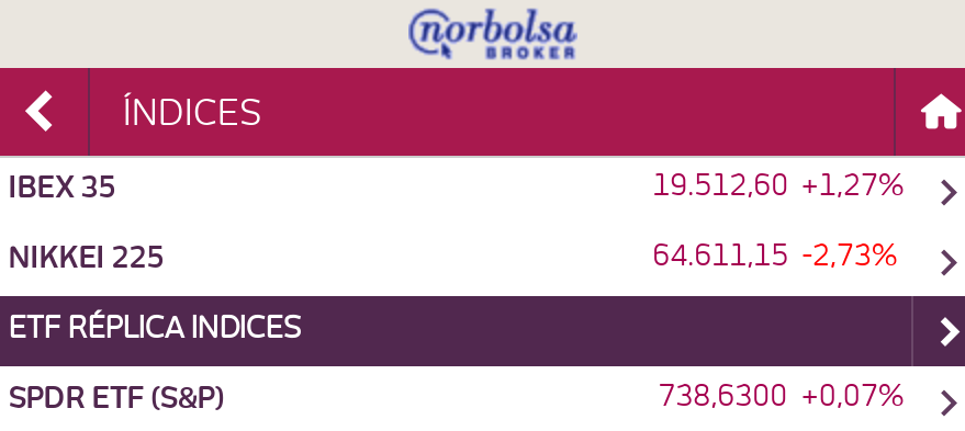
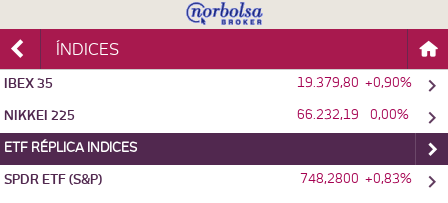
- 19.512,60 +1,27%
+ 19.379,80 +0,90%

- 64.611,15 -2,73%
+ 66.232,19
+ 0,00%

- 738,6300 +0,07%
+ 748,2800 +0,83%
